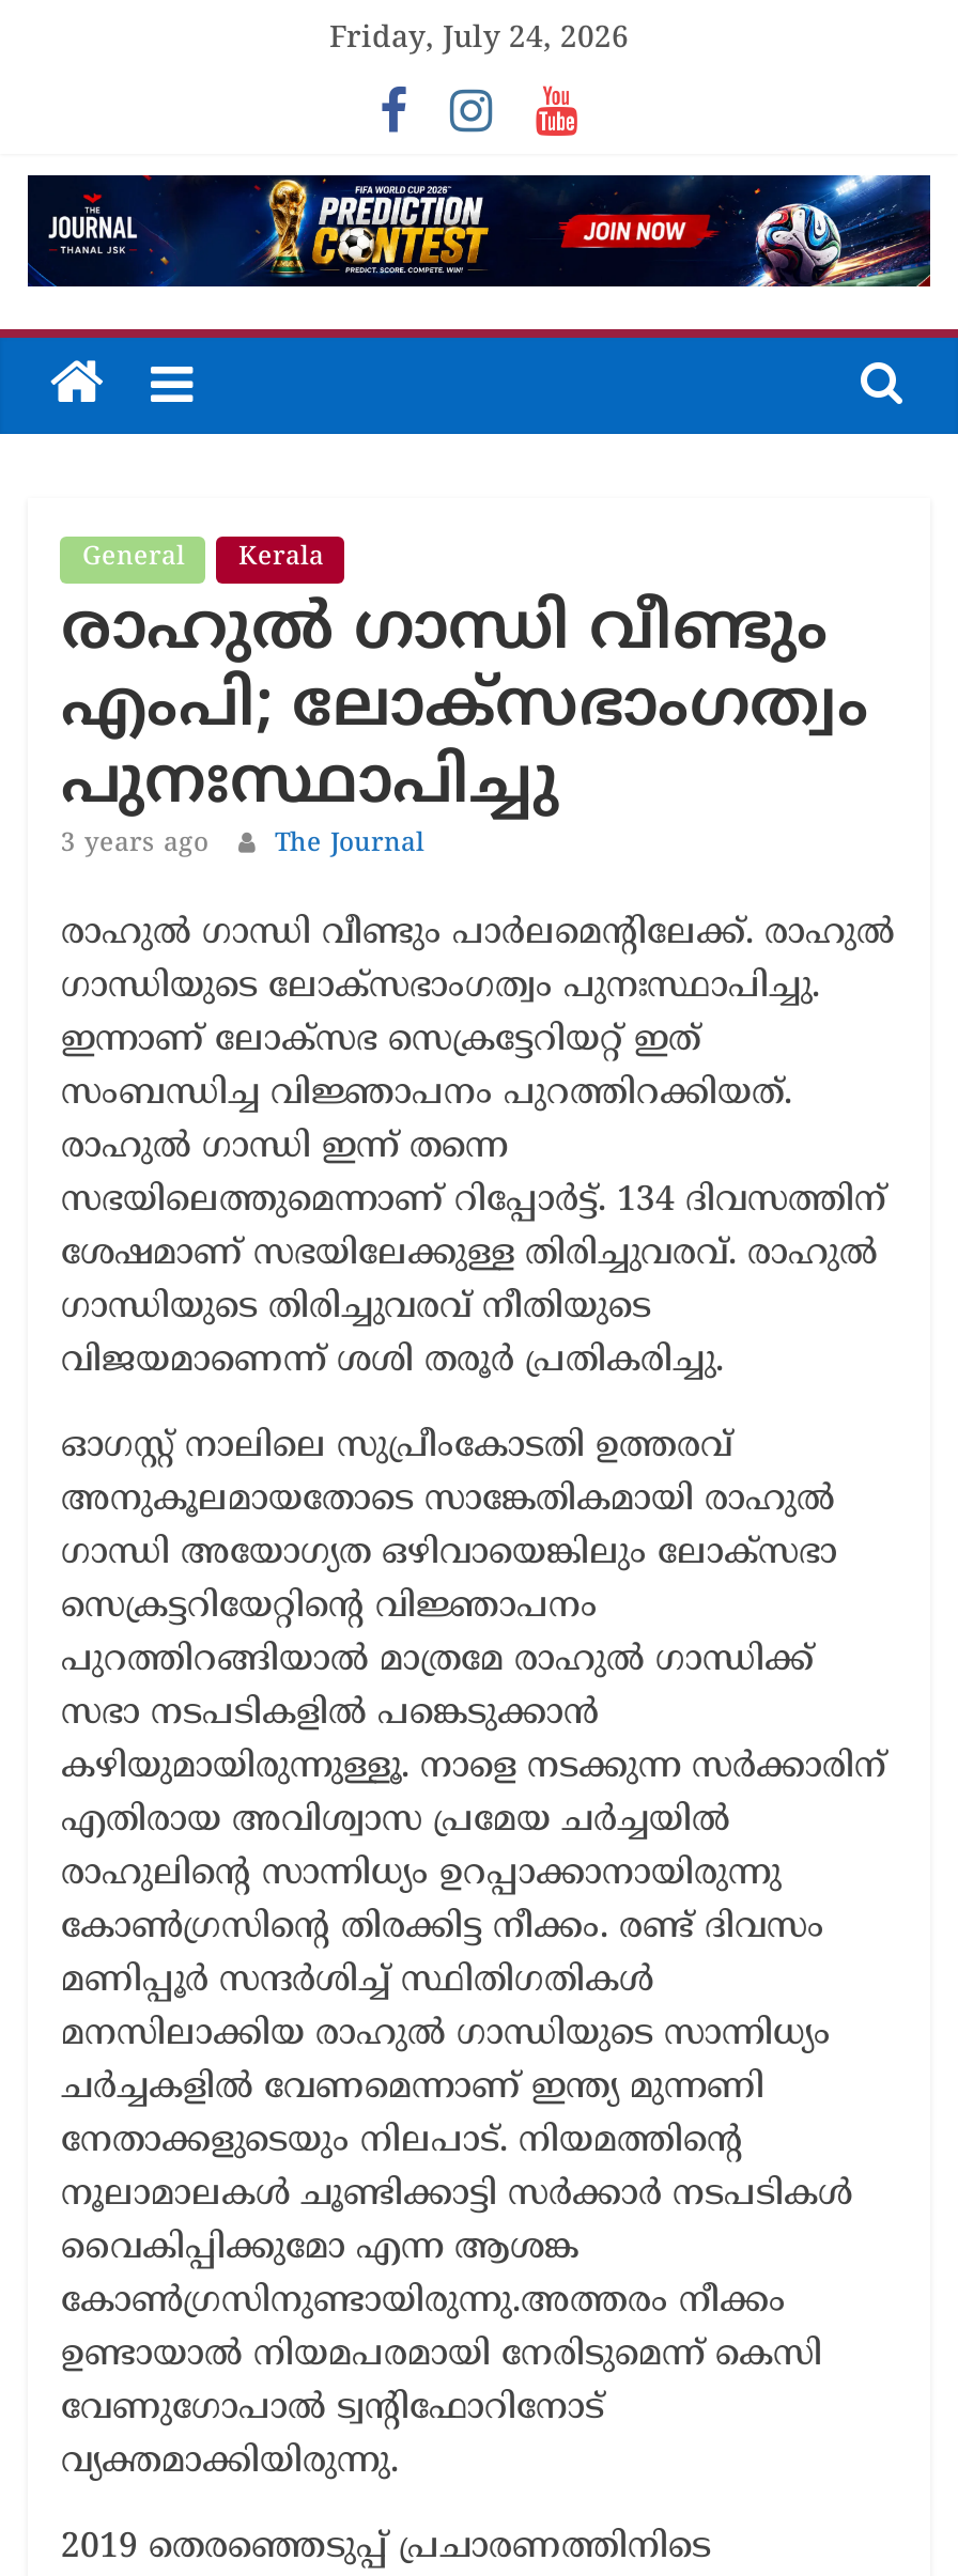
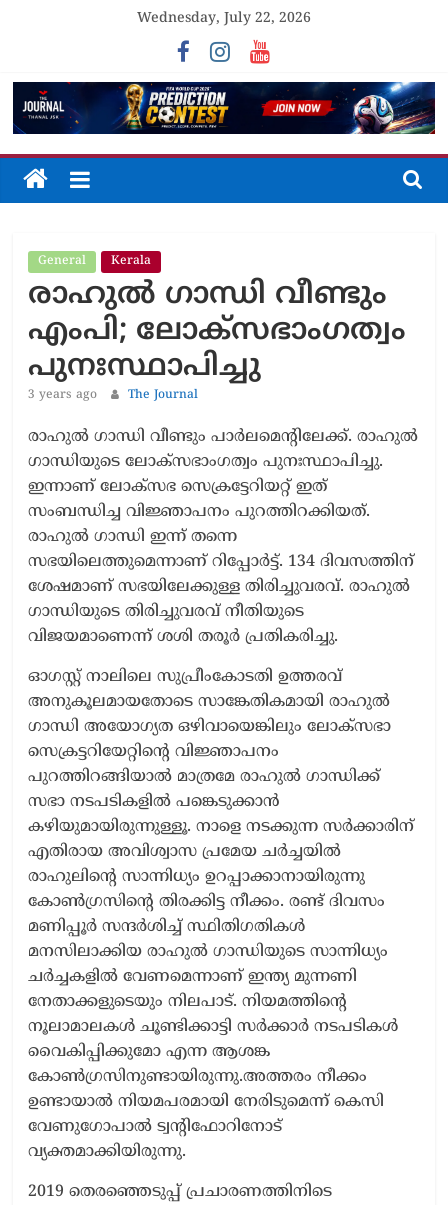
- Friday, July 24, 2026
+ Wednesday, July 22, 2026
